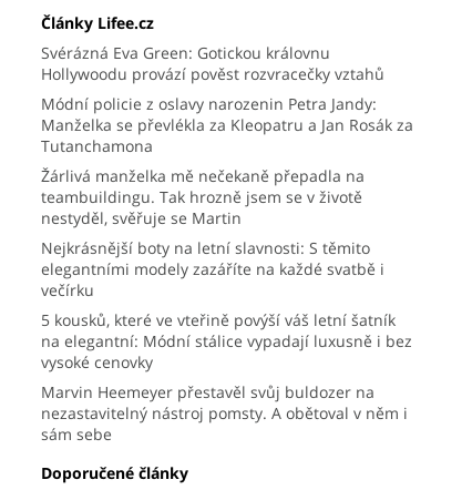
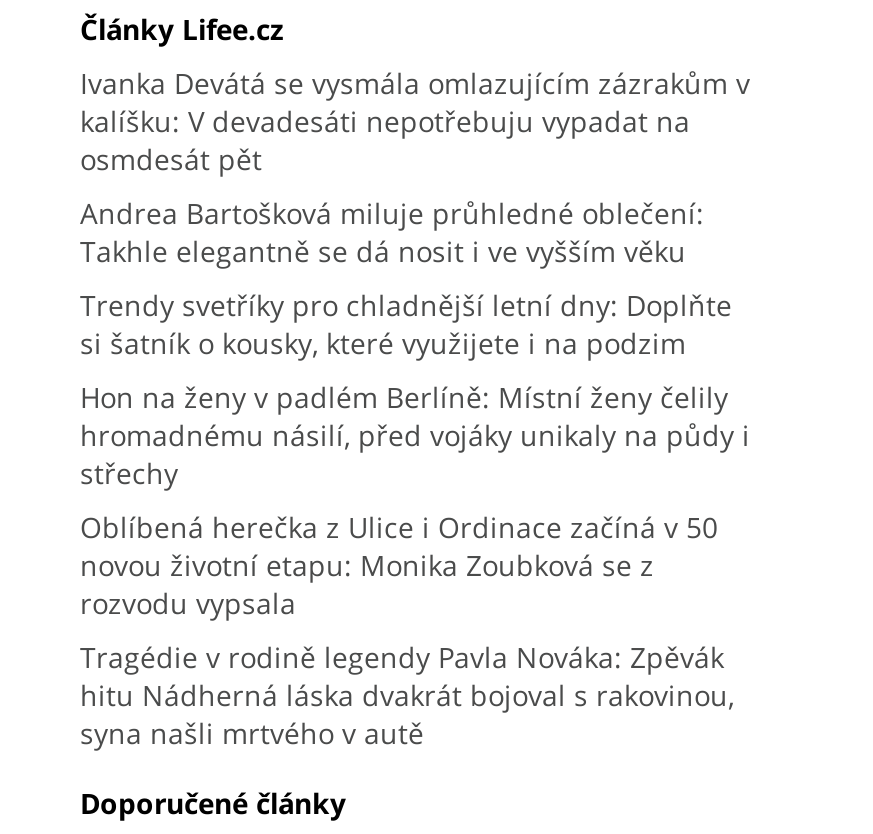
- Svérázná Eva Green: Gotickou královnu
- Hollywoodu provází pověst rozvracečky vztahů
- Módní policie z oslavy narozenin Petra Jandy:
- Manželka se převlékla za Kleopatru a Jan Rosák za
- Tutanchamona
- Žárlivá manželka mě nečekaně přepadla na
- teambuildingu. Tak hrozně jsem se v životě
- nestyděl, svěřuje se Martin
- Nejkrásnější boty na letní slavnosti: S těmito
- elegantními modely zazáříte na každé svatbě i
- večírku
- 5 kousků, které ve vteřině povýší váš letní šatník
- na elegantní: Módní stálice vypadají luxusně i bez
- vysoké cenovky
- Marvin Heemeyer přestavěl svůj buldozer na
- nezastavitelný nástroj pomsty. A obětoval v něm i
- sám sebe
+ Ivanka Devátá se vysmála omlazujícím zázrakům v
+ kalíšku: V devadesáti nepotřebuju vypadat na
+ osmdesát pět
+ Andrea Bartošková miluje průhledné oblečení:
+ Takhle elegantně se dá nosit i ve vyšším věku
+ Trendy svetříky pro chladnější letní dny: Doplňte
+ si šatník o kousky, které využijete i na podzim
+ Hon na ženy v padlém Berlíně: Místní ženy čelily
+ hromadnému násilí, před vojáky unikaly na půdy i
+ střechy
+ Oblíbená herečka z Ulice i Ordinace začíná v 50
+ novou životní etapu: Monika Zoubková se z
+ rozvodu vypsala
+ Tragédie v rodině legendy Pavla Nováka: Zpěvák
+ hitu Nádherná láska dvakrát bojoval s rakovinou,
+ syna našli mrtvého v autě
